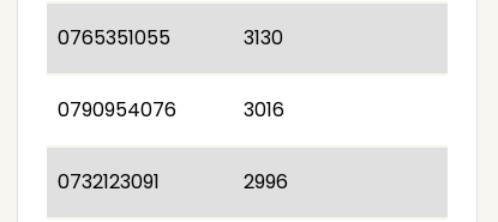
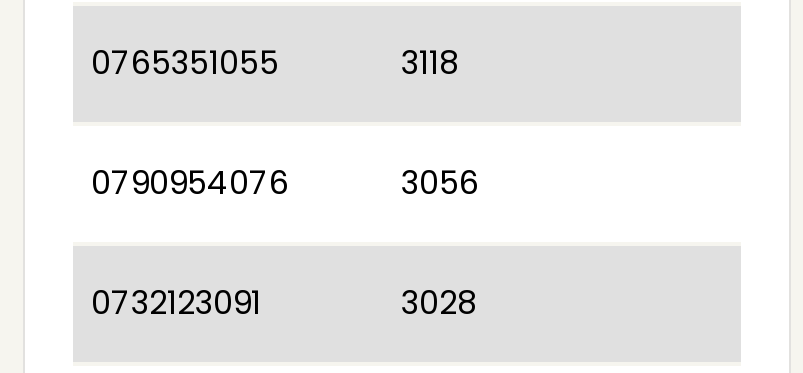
- 3130
+ 3118

- 3016
+ 3056

- 2996
+ 3028
